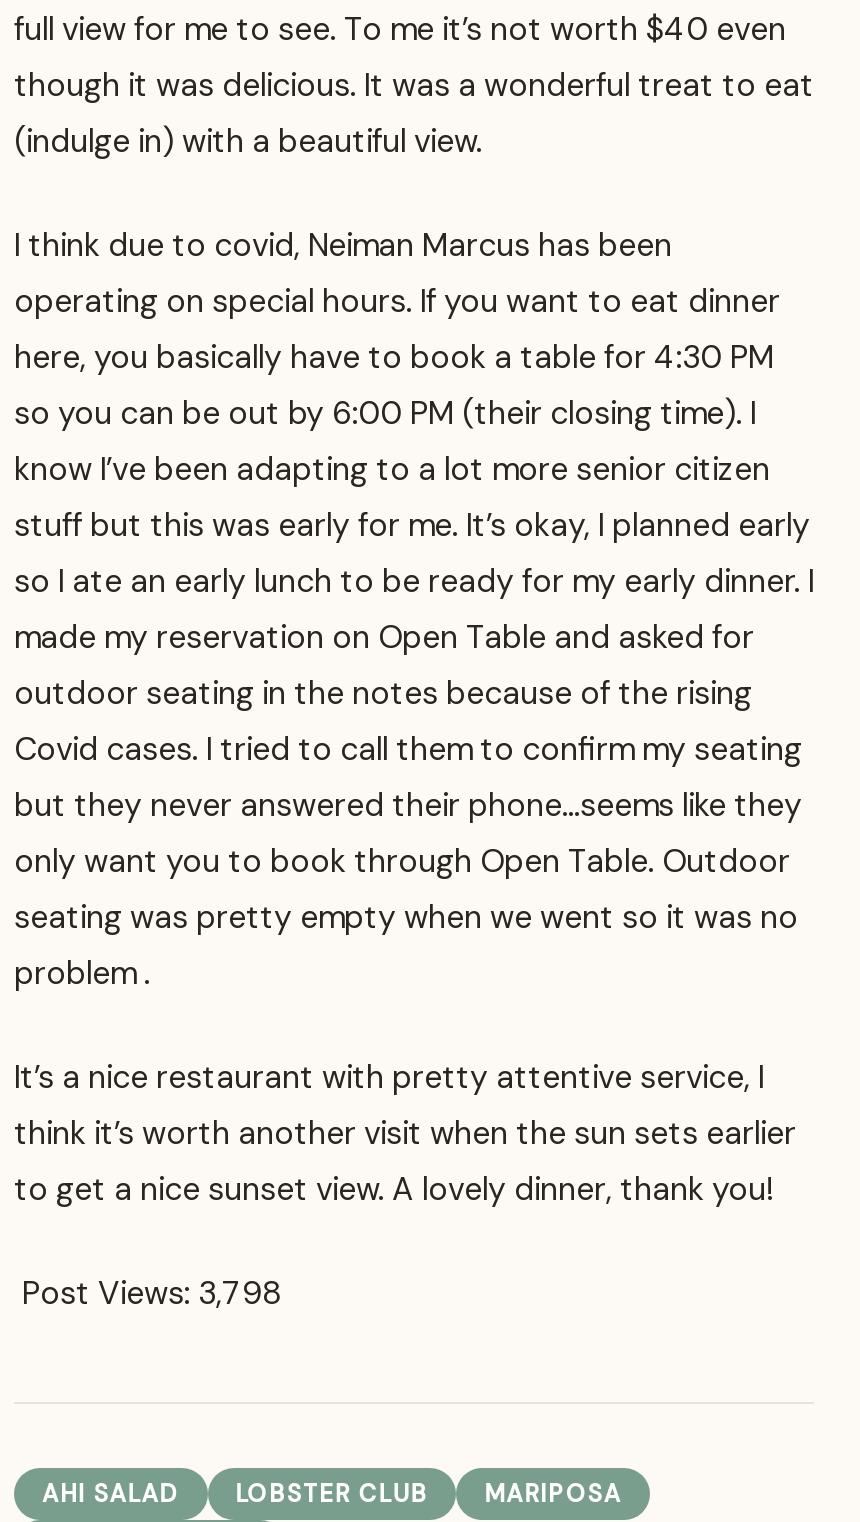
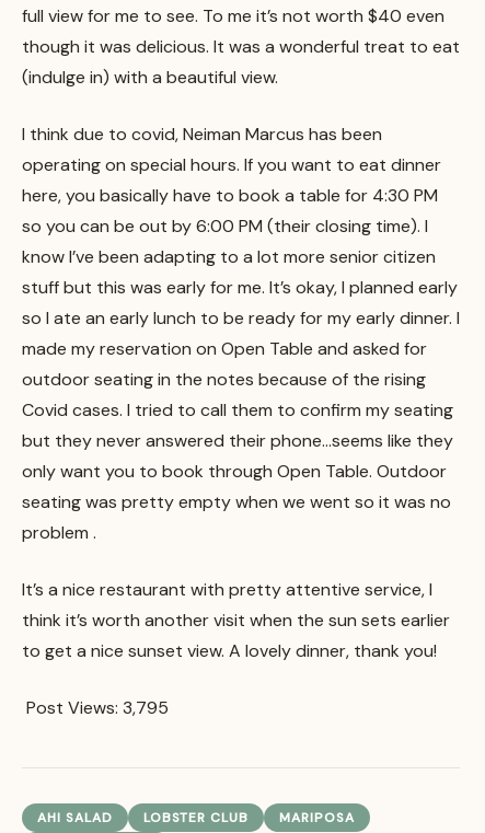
- Post Views: 3,798
+ Post Views: 3,795
